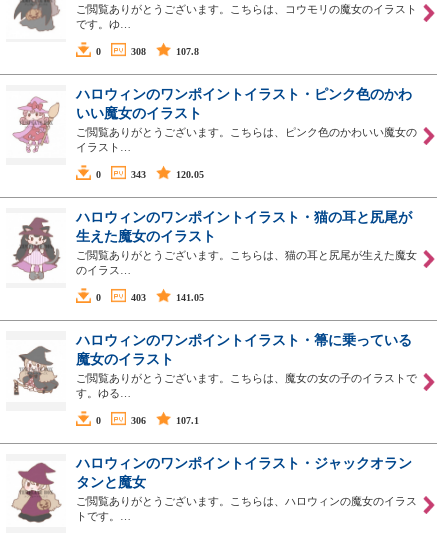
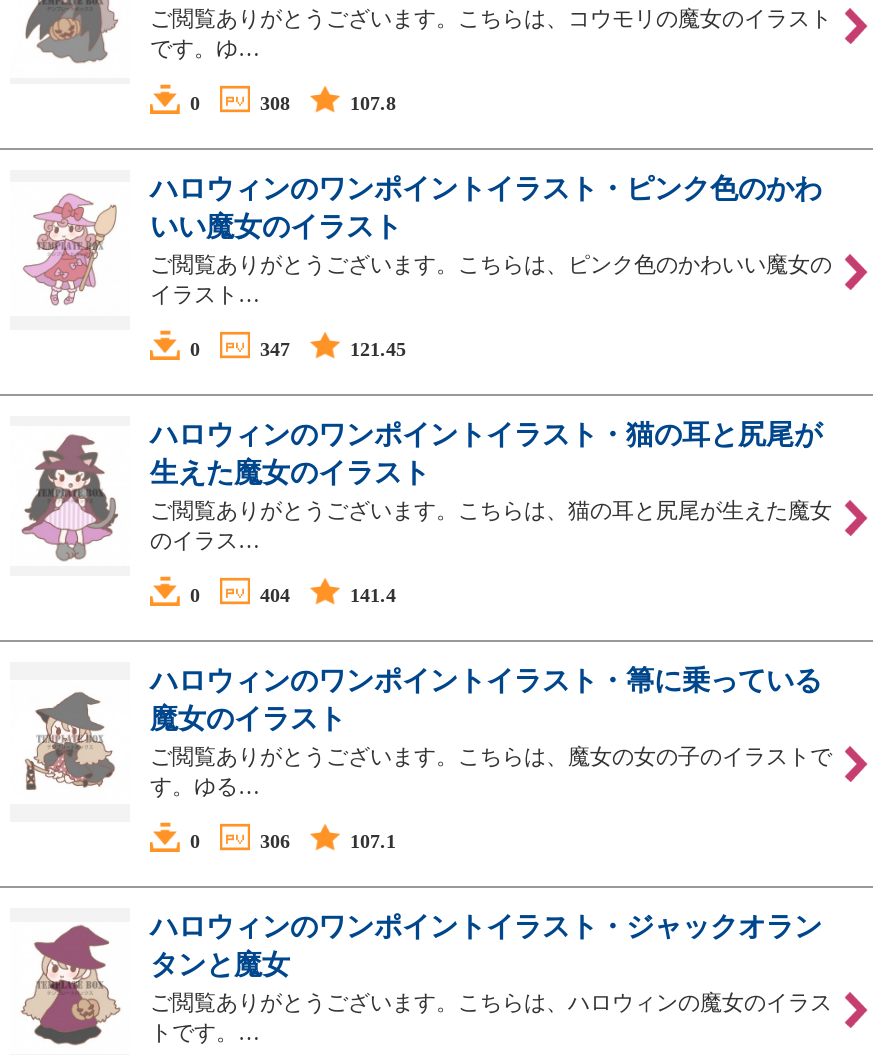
- 343
+ 347

- 120.05
+ 121.45

- 403
+ 404

- 141.05
+ 141.4
